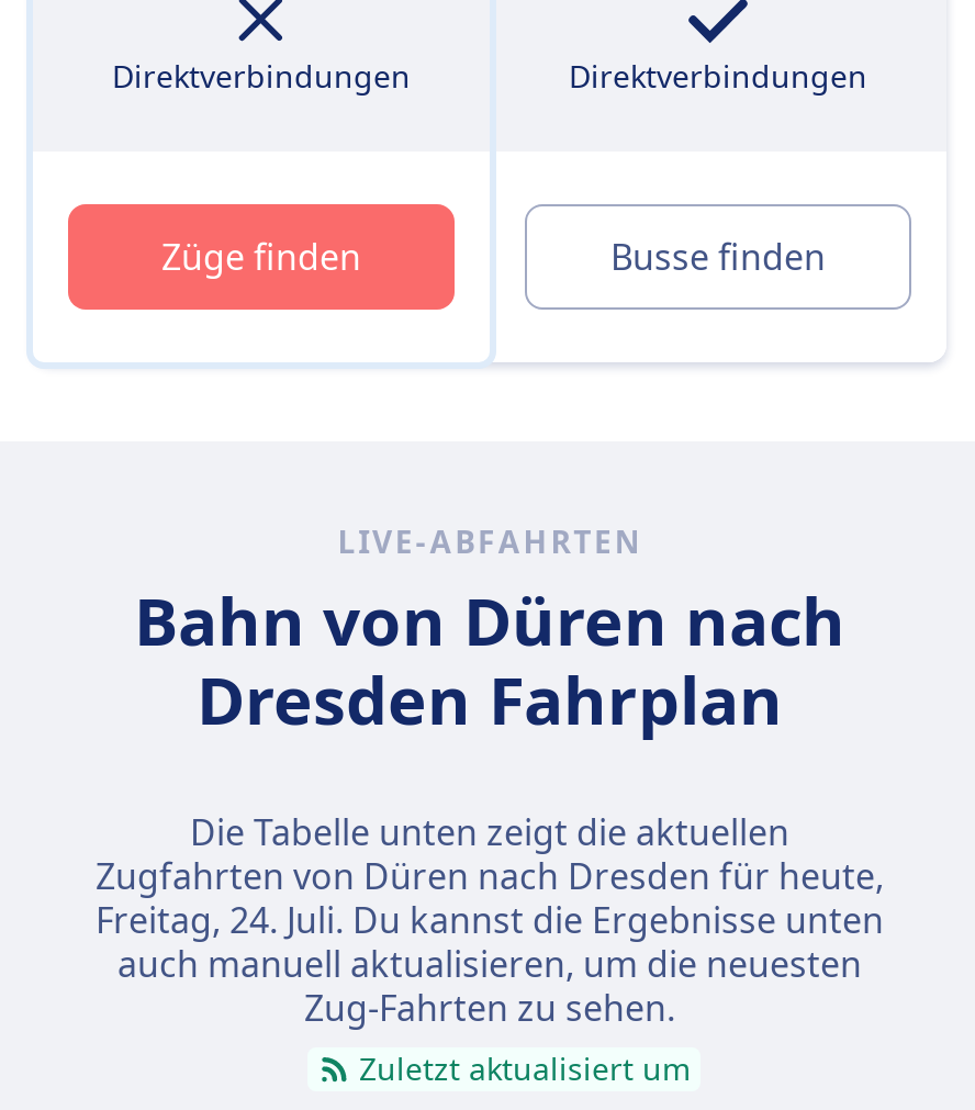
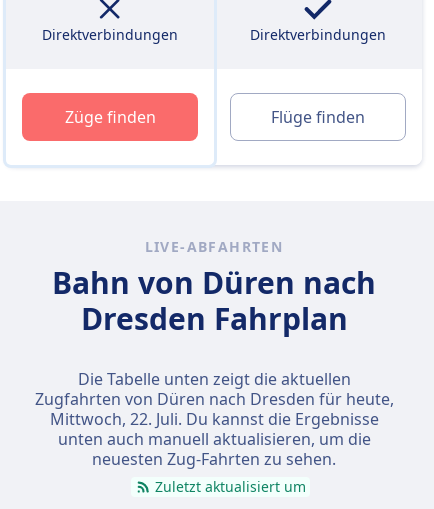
- Busse finden
+ Flüge finden

- Freitag, 24. Juli. Du kannst die Ergebnisse unten
- auch manuell aktualisieren, um die neuesten
- Zug-Fahrten zu sehen.
+ Mittwoch, 22. Juli. Du kannst die Ergebnisse
+ unten auch manuell aktualisieren, um die
+ neuesten Zug-Fahrten zu sehen.
